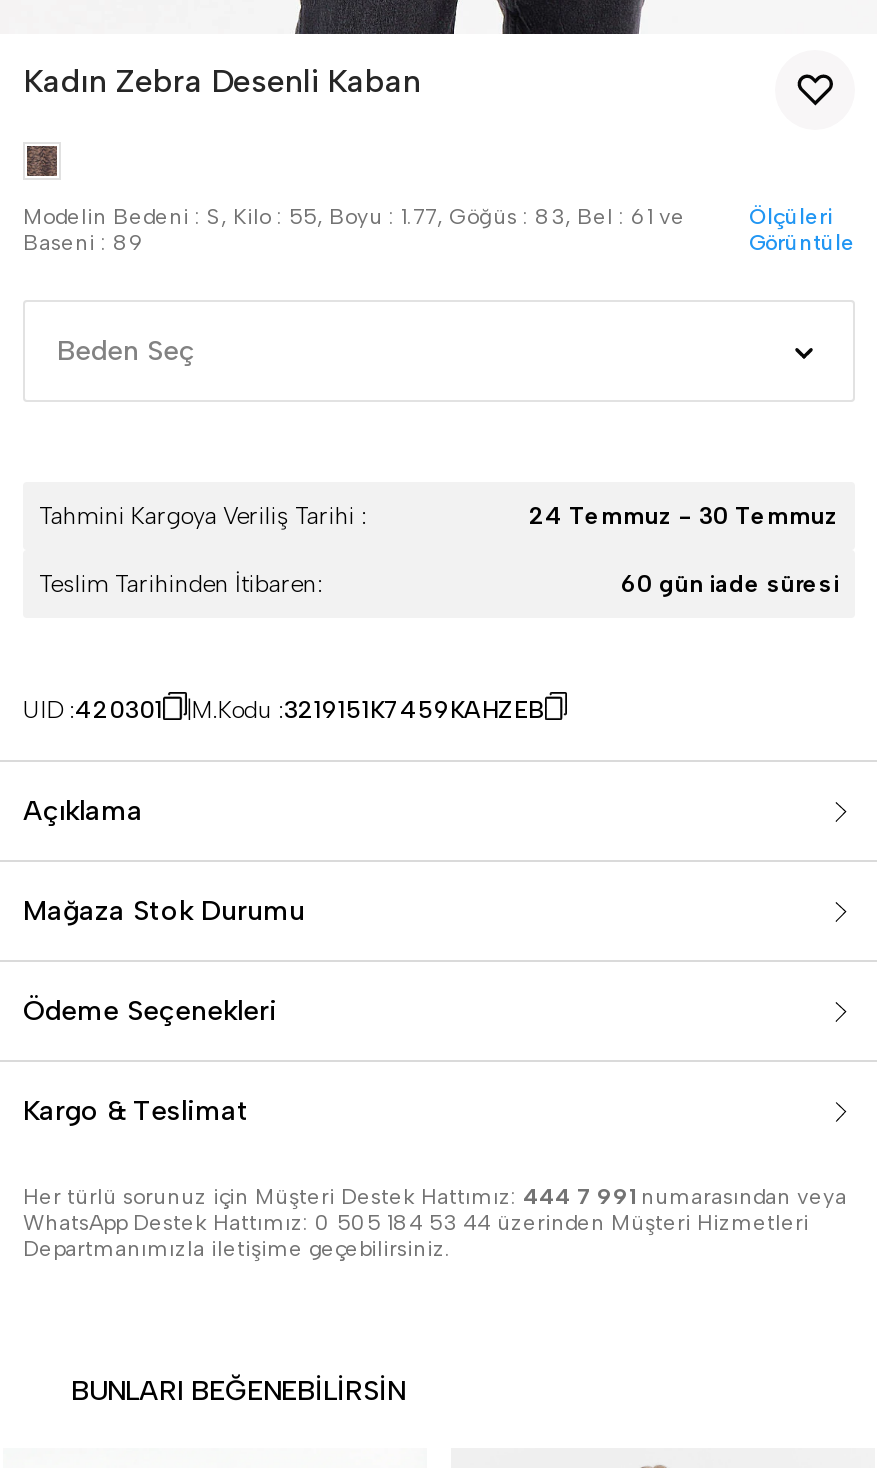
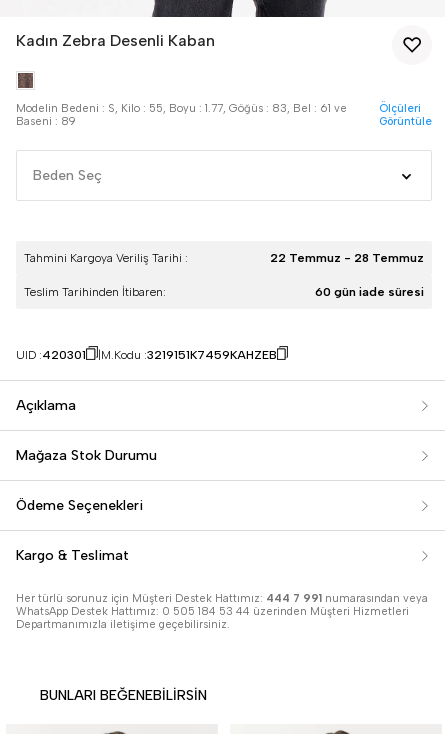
- 24 Temmuz - 30 Temmuz
+ 22 Temmuz - 28 Temmuz
